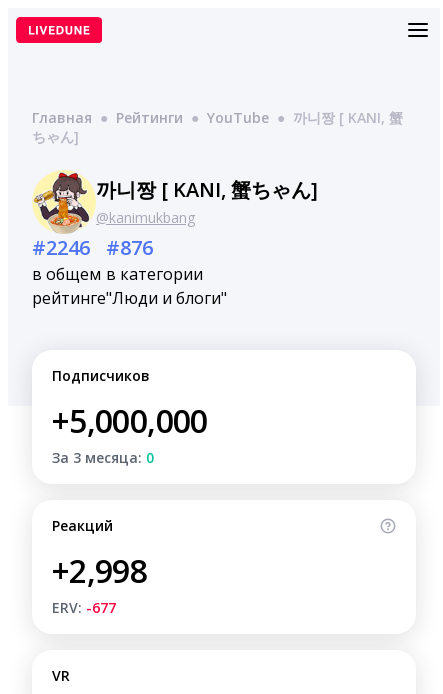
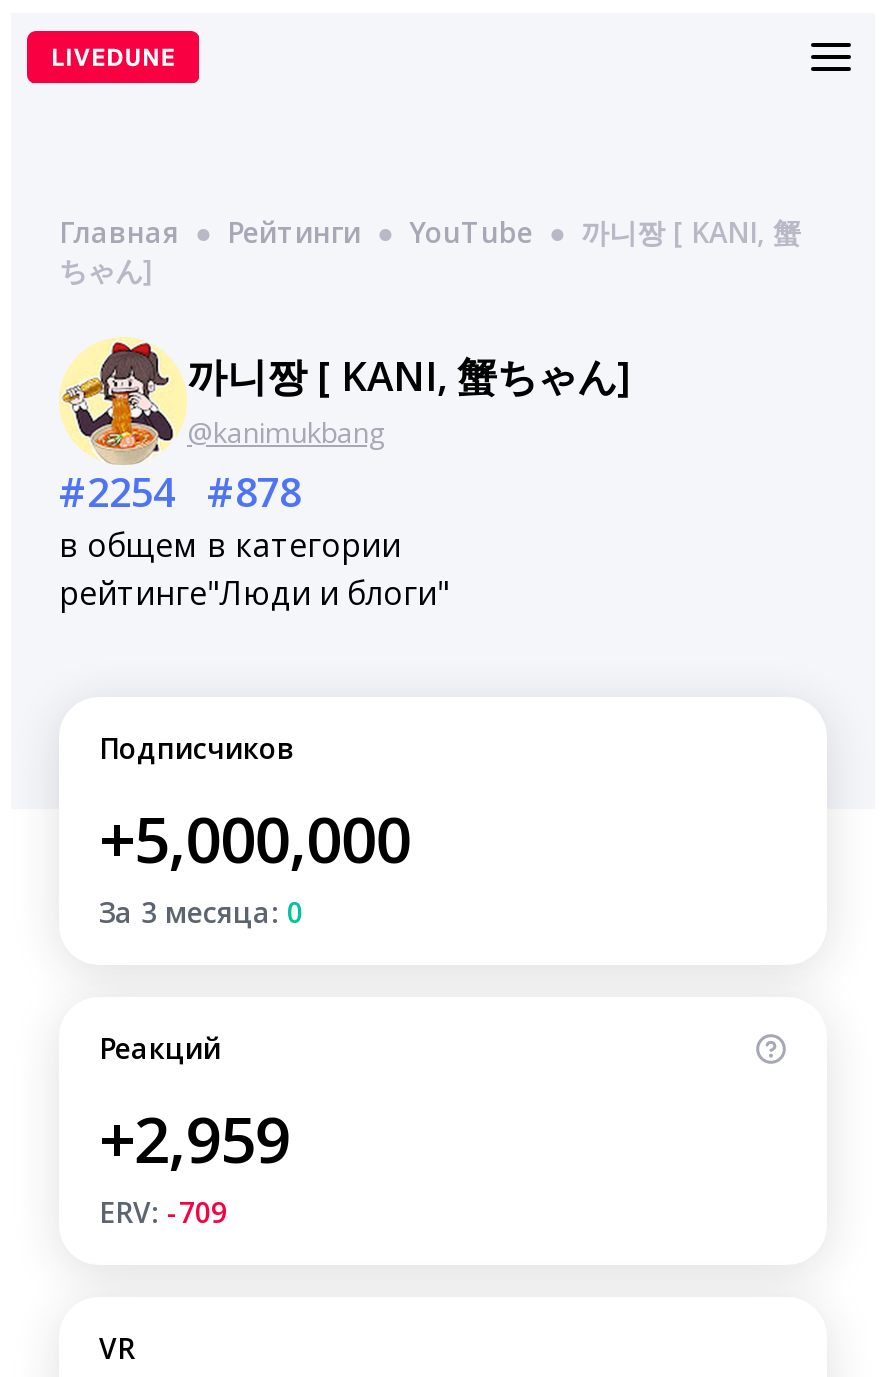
- #2246
+ #2254

- #876
+ #878

- +2,998
+ +2,959

- ERV: -677
+ ERV: -709
